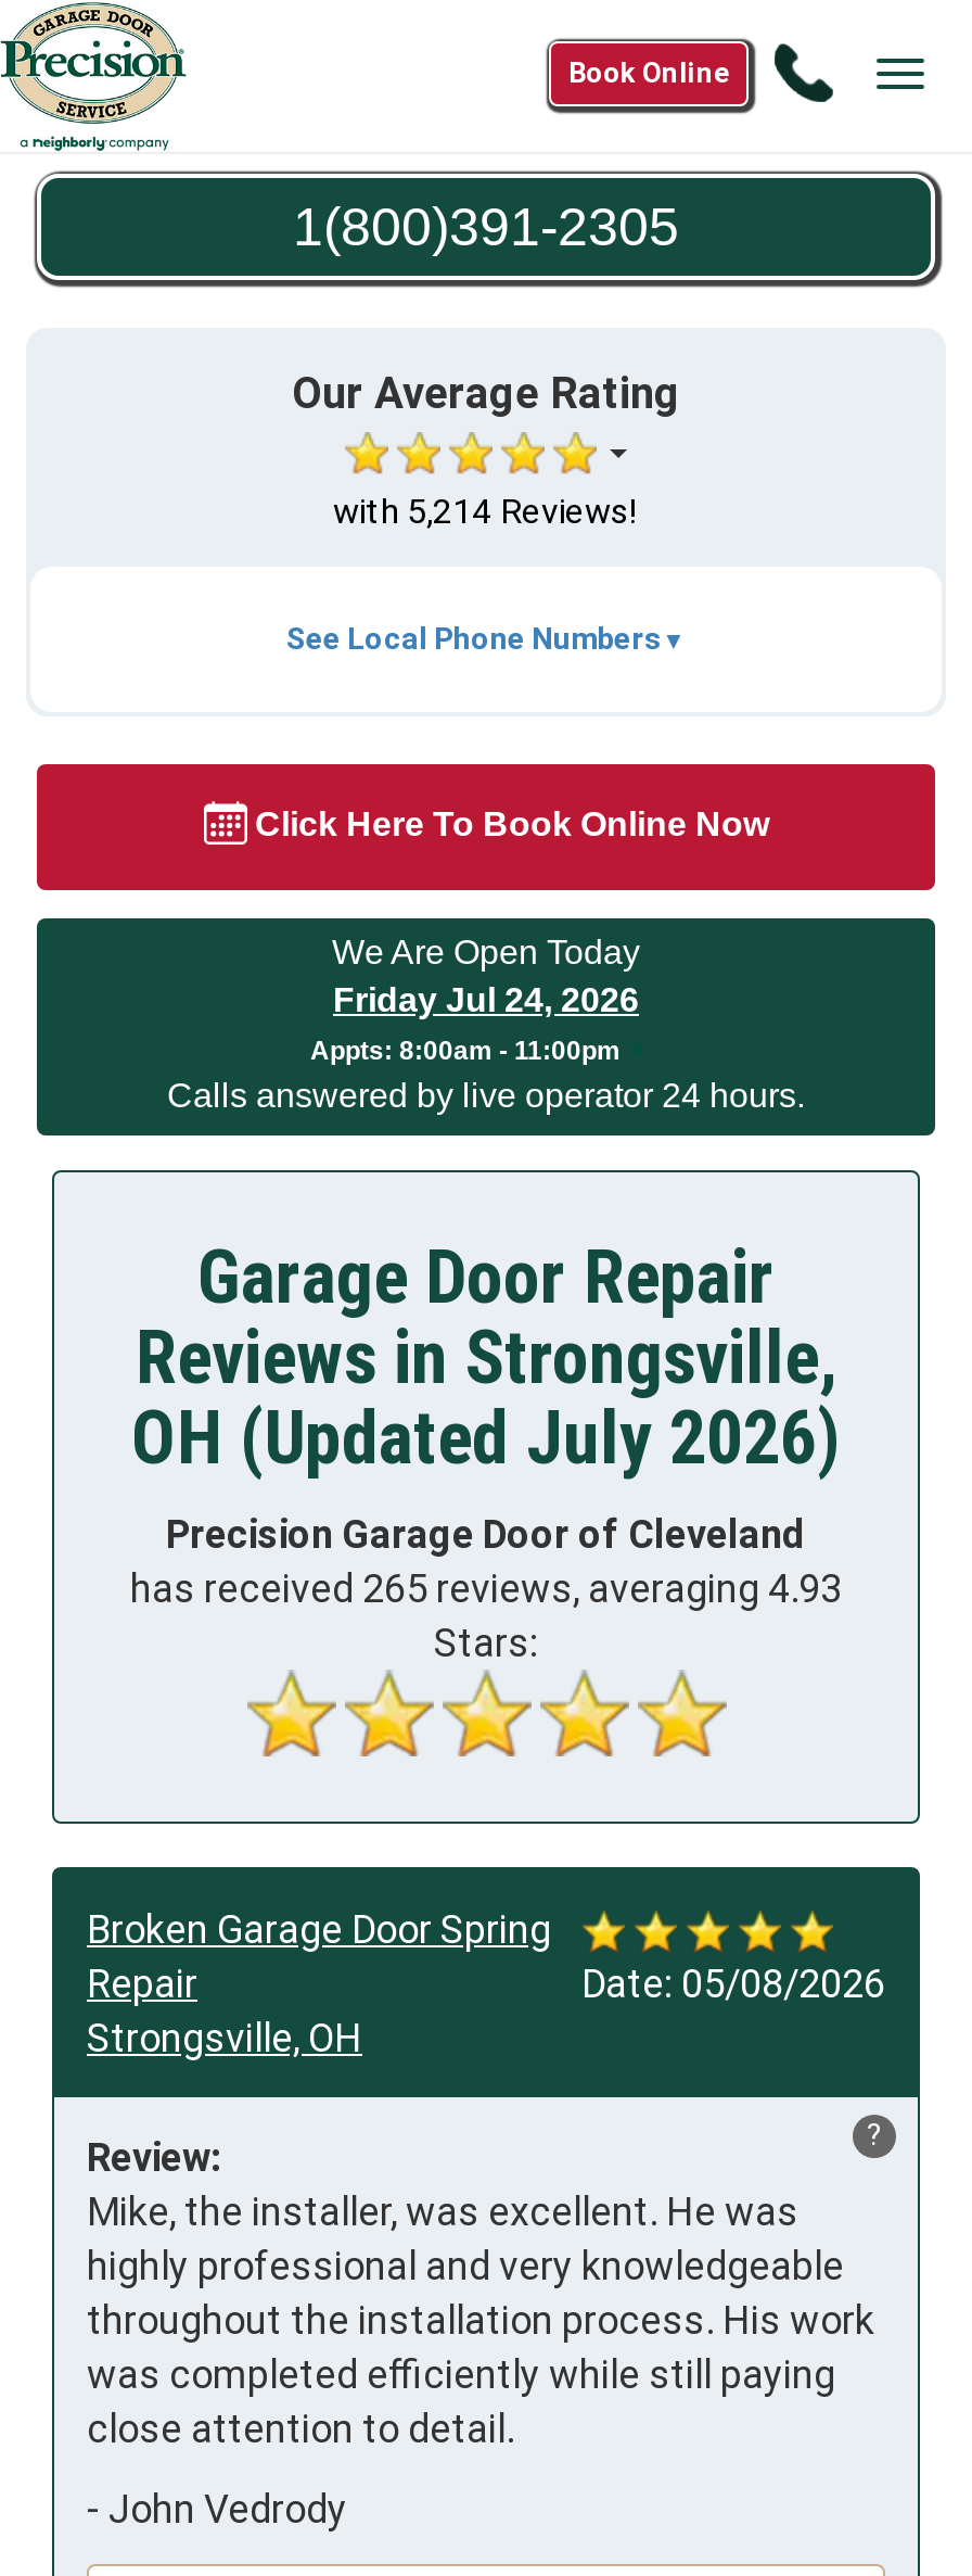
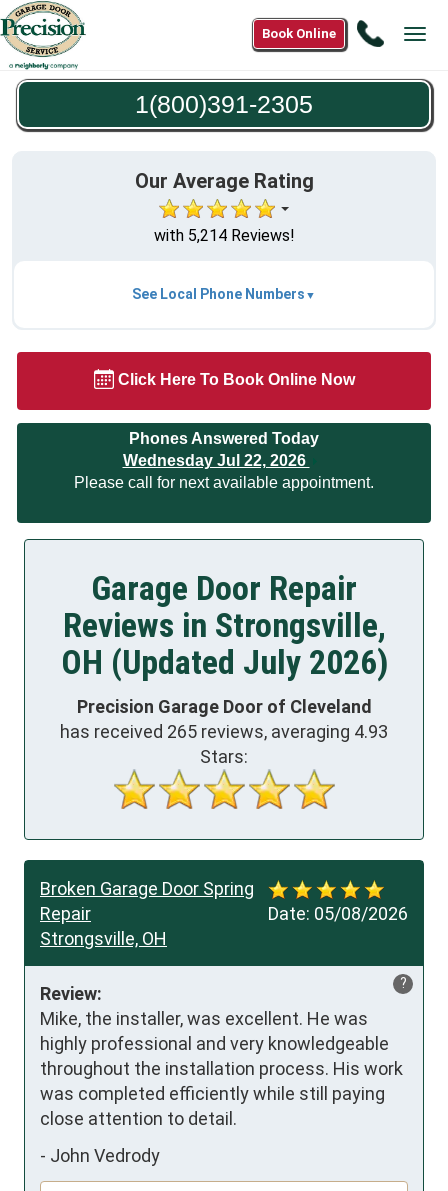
- We Are Open Today
- Friday Jul 24, 2026
- Appts: 8:00am - 11:00pm
- Calls answered by live operator 24 hours.
+ Phones Answered Today
+ Wednesday Jul 22, 2026
+ Please call for next available appointment.
